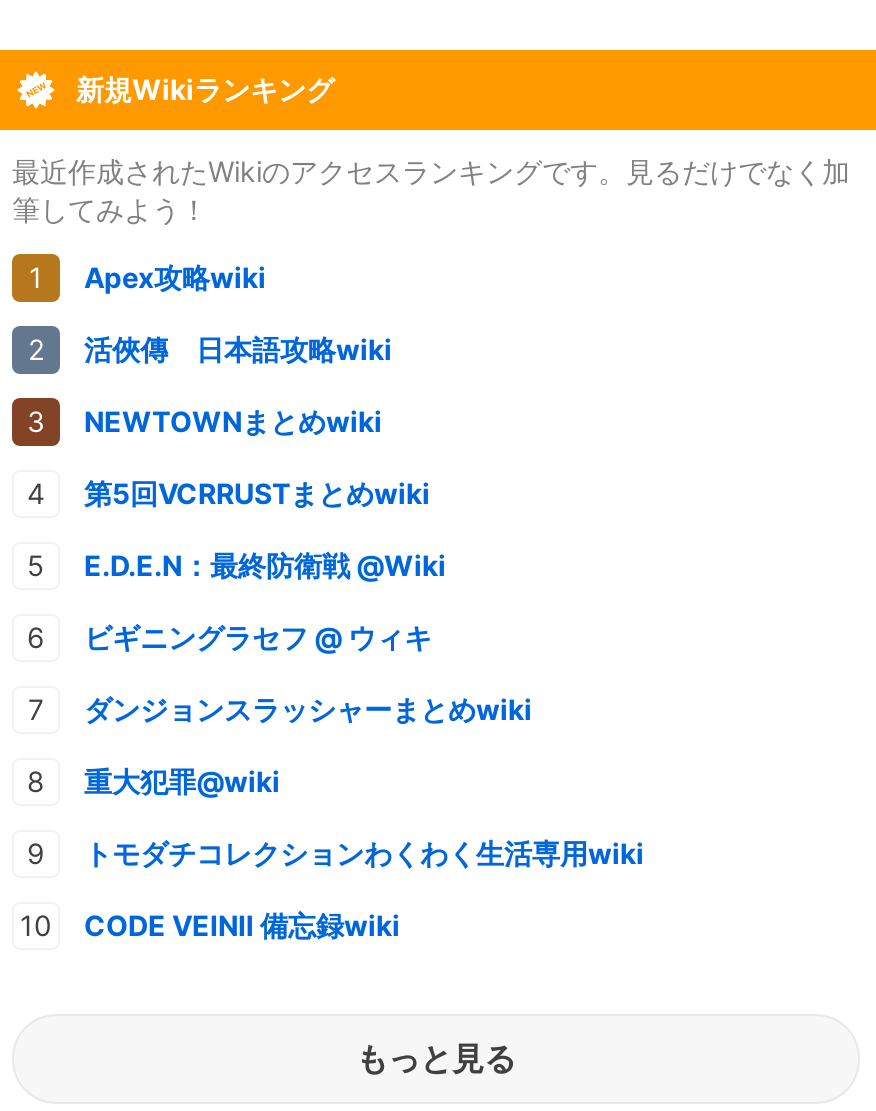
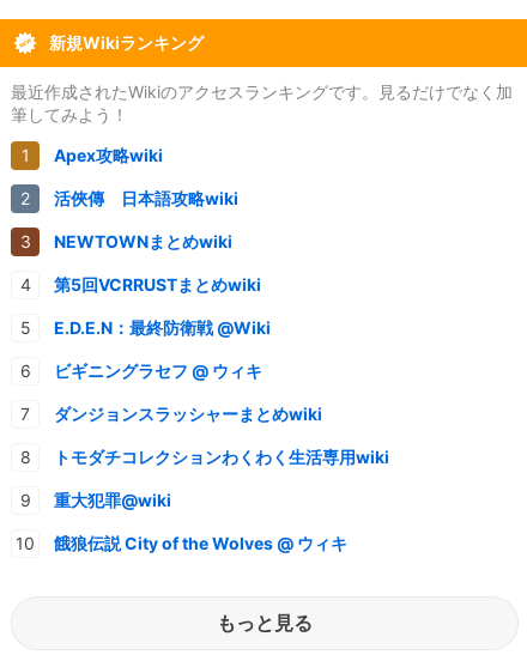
moved down: 重大犯罪@wiki

moved up: トモダチコレクションわくわく生活専用wiki

- CODE VEINⅡ 備忘録wiki
+ 餓狼伝説 City of the Wolves @ ウィキ
